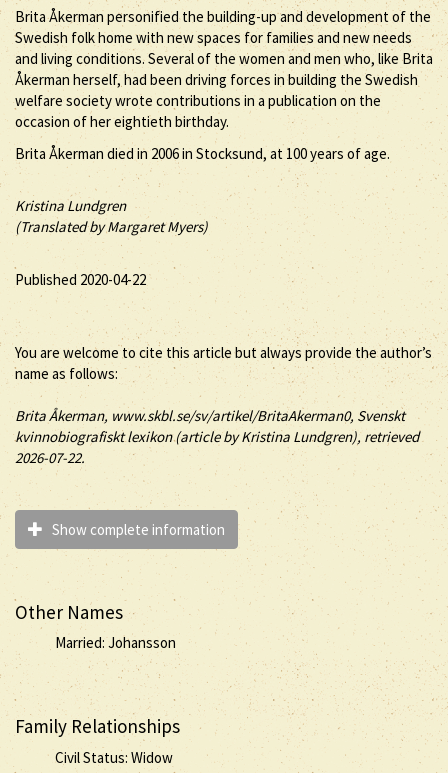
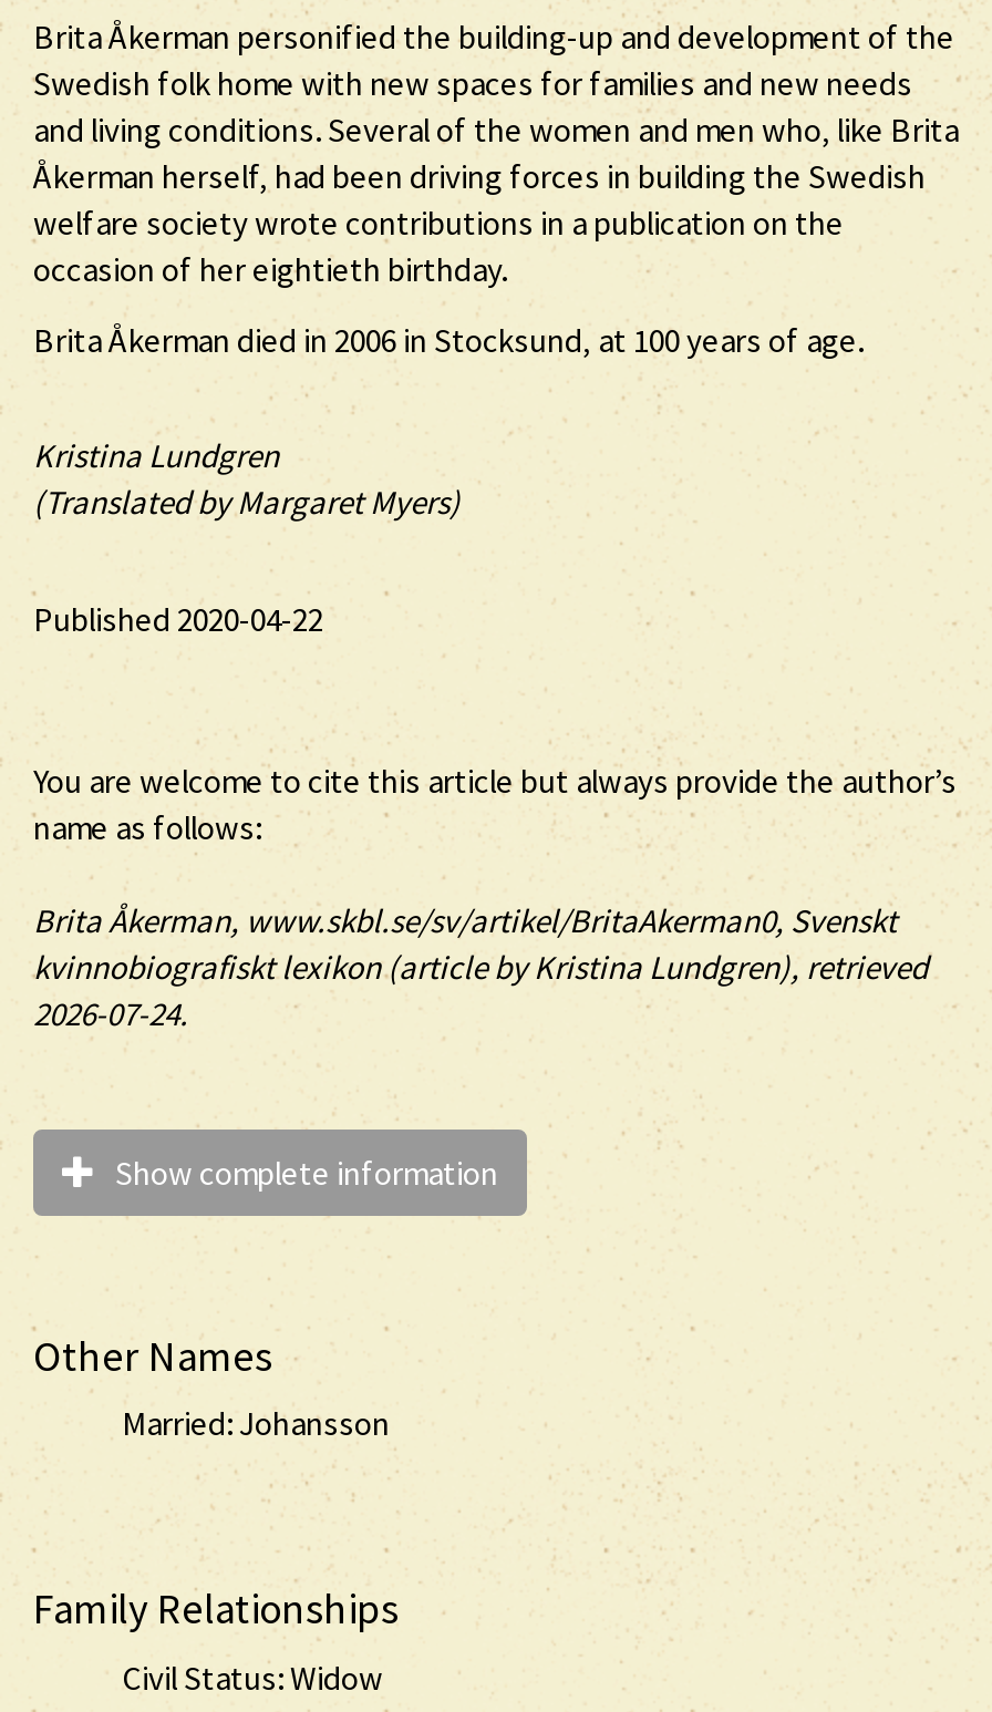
- 2026-07-22.
+ 2026-07-24.
